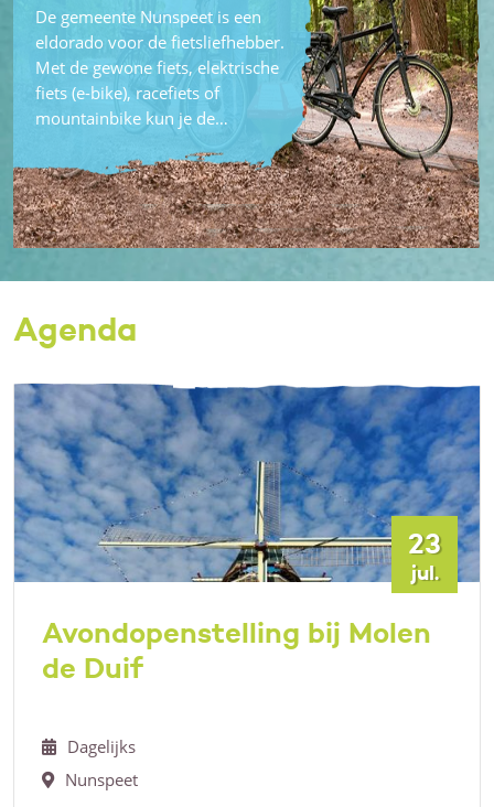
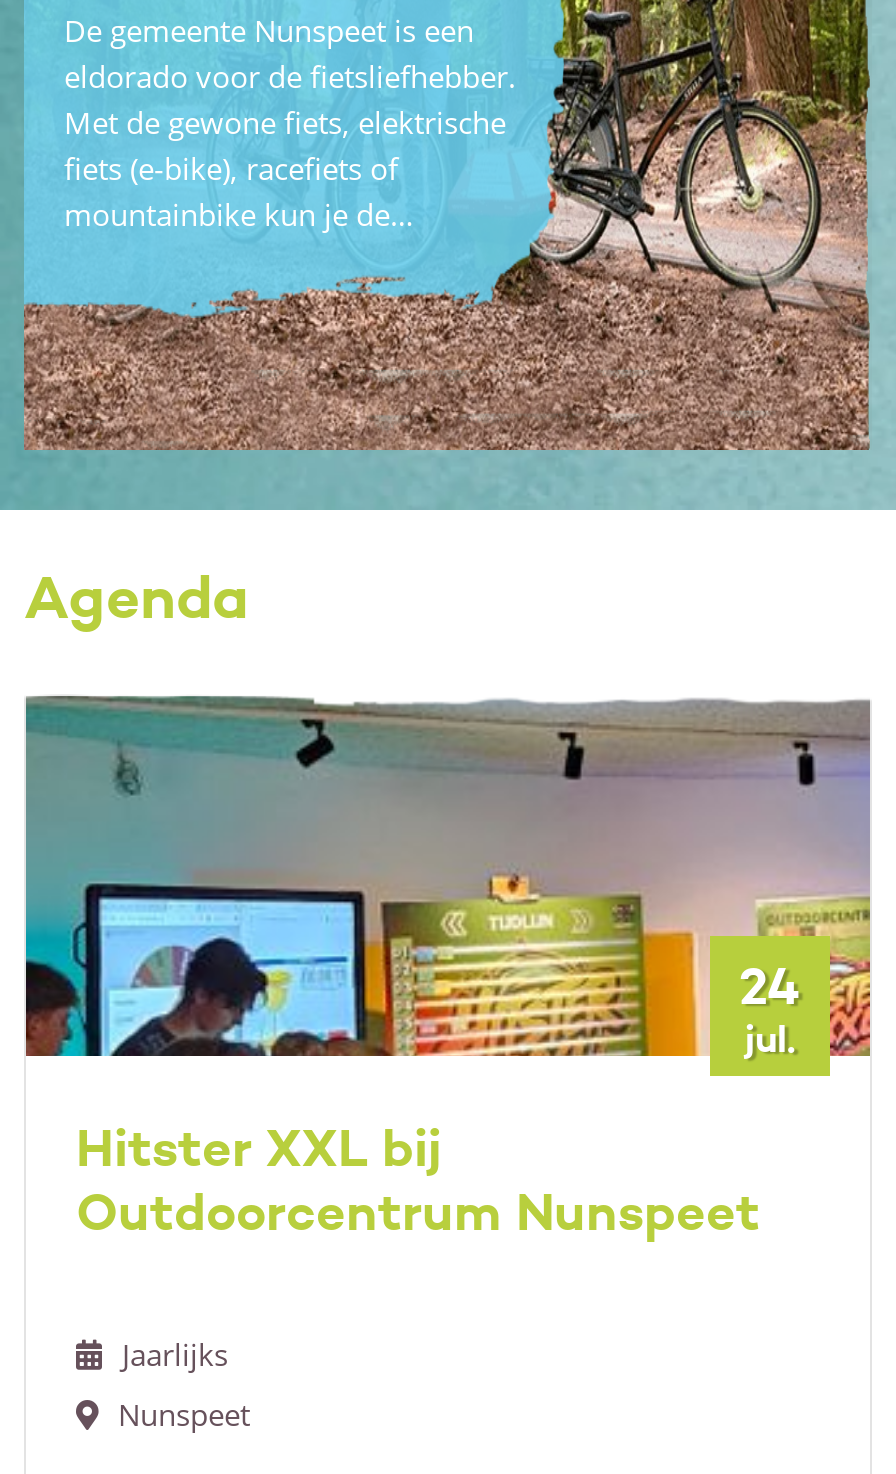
- [image]
- 23
+ [image]
+ 24

- Avondopenstelling bij Molen
- de Duif
+ Hitster XXL bij
+ Outdoorcentrum Nunspeet

- Dagelijks
+ Jaarlijks
